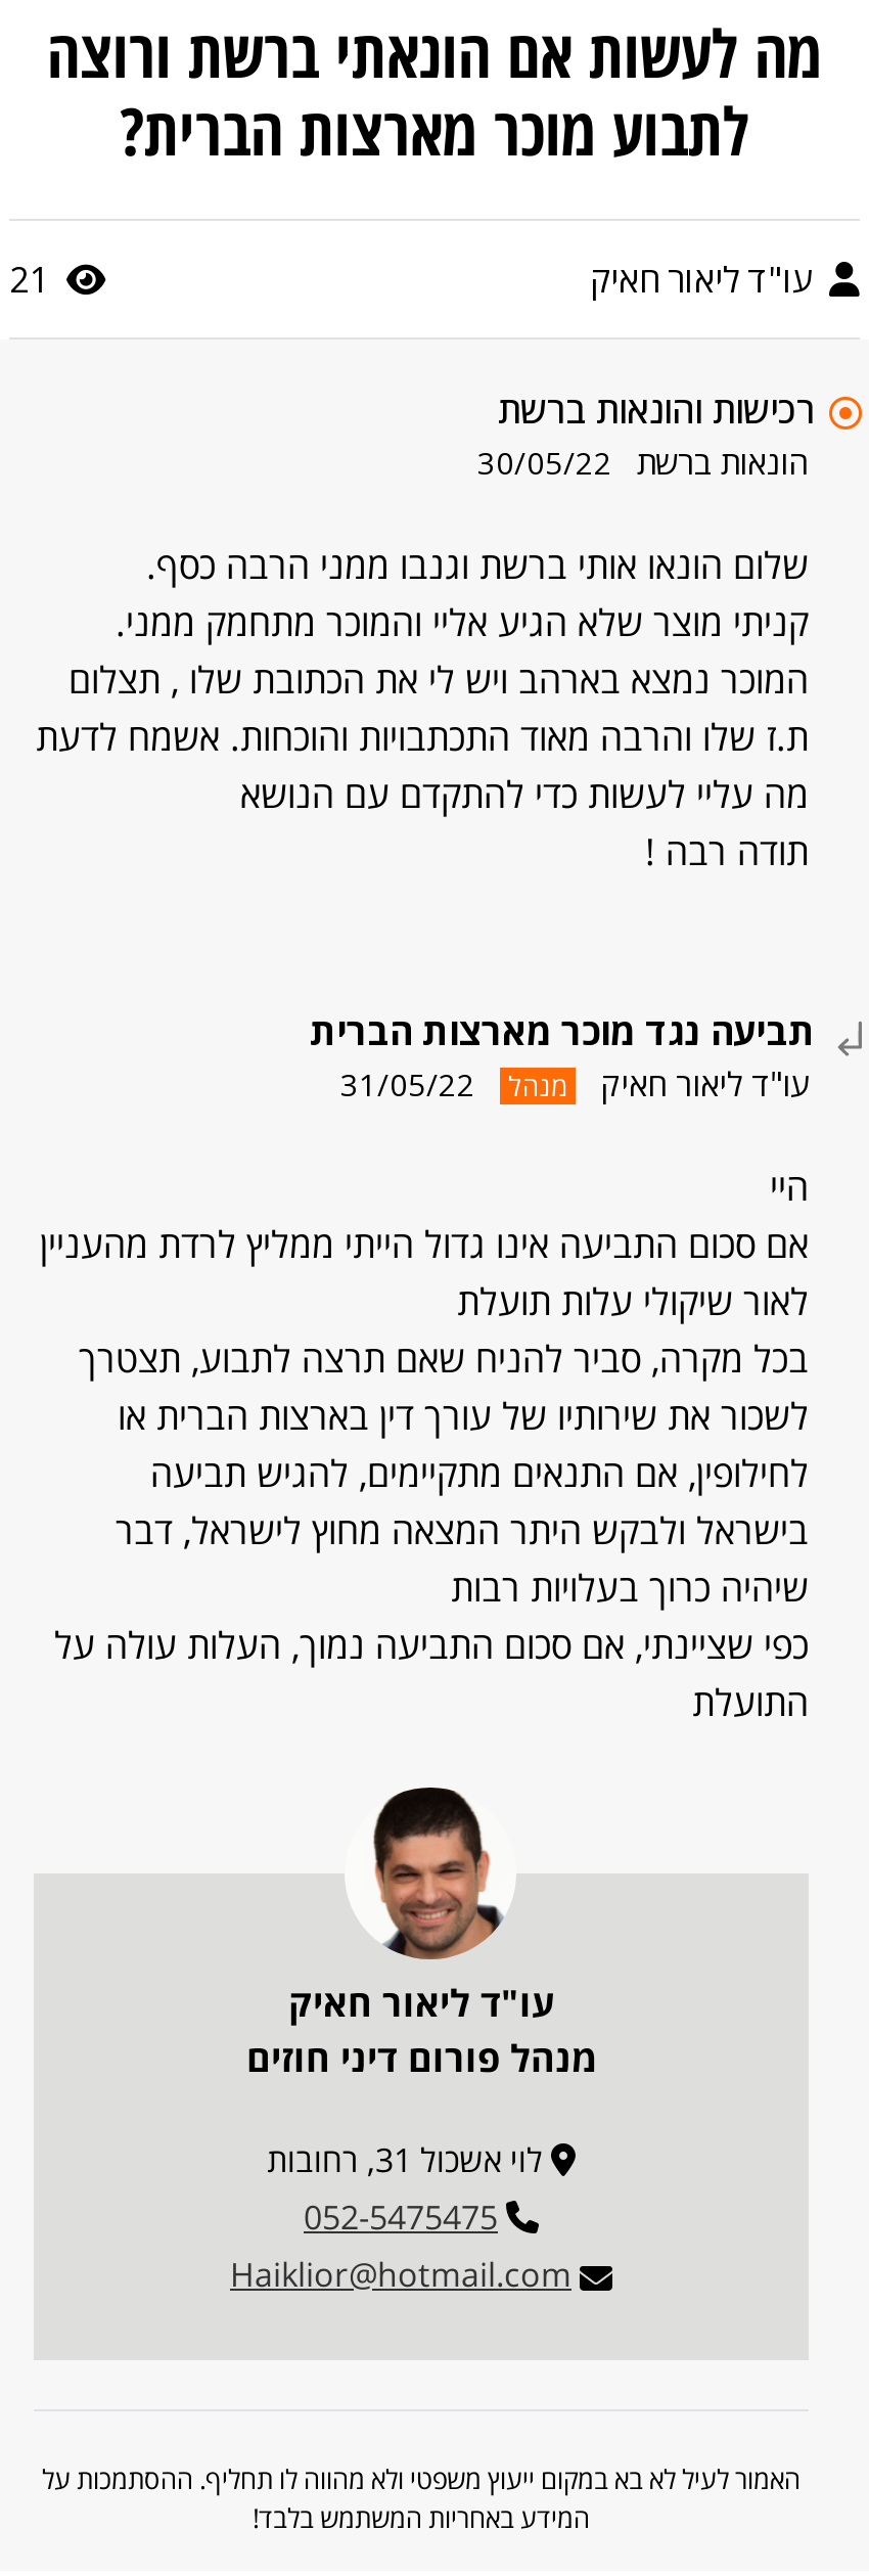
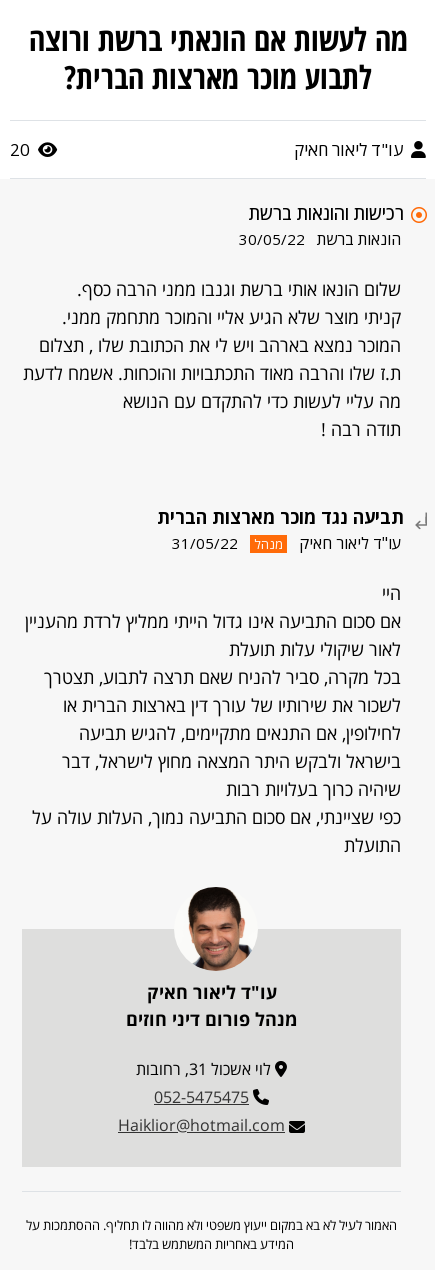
- 21
+ 20
